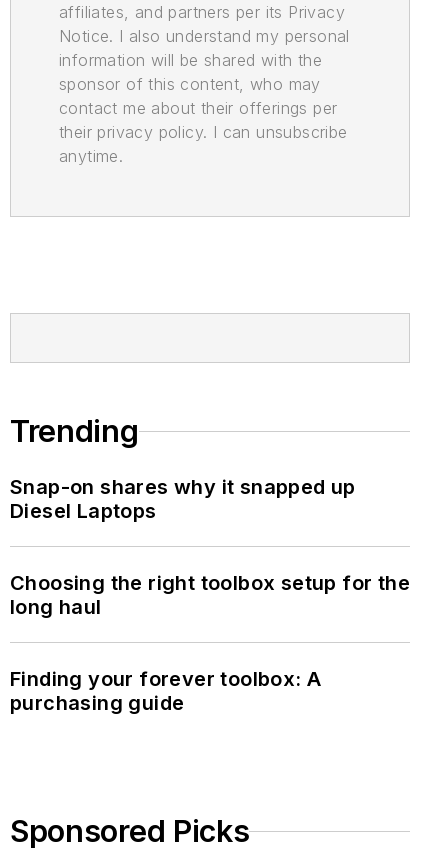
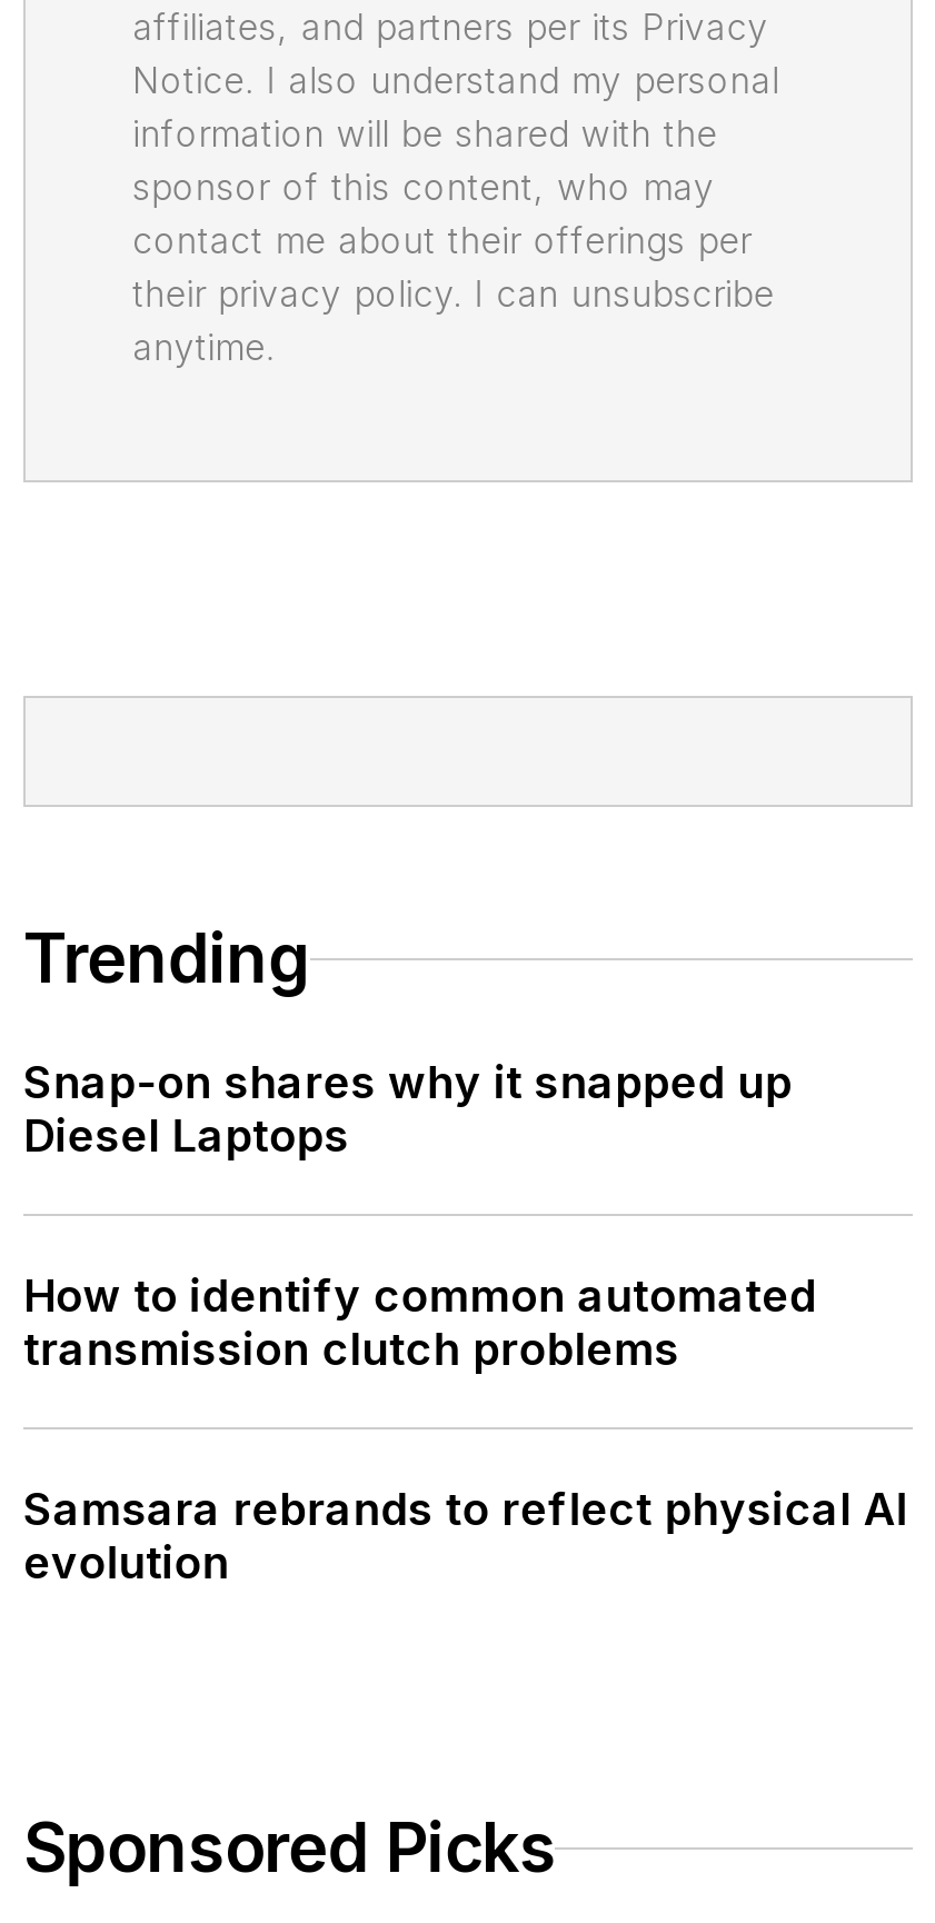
- Choosing the right toolbox setup for the
- long haul
+ How to identify common automated
+ transmission clutch problems

- Finding your forever toolbox: A
- purchasing guide
+ Samsara rebrands to reflect physical AI
+ evolution
